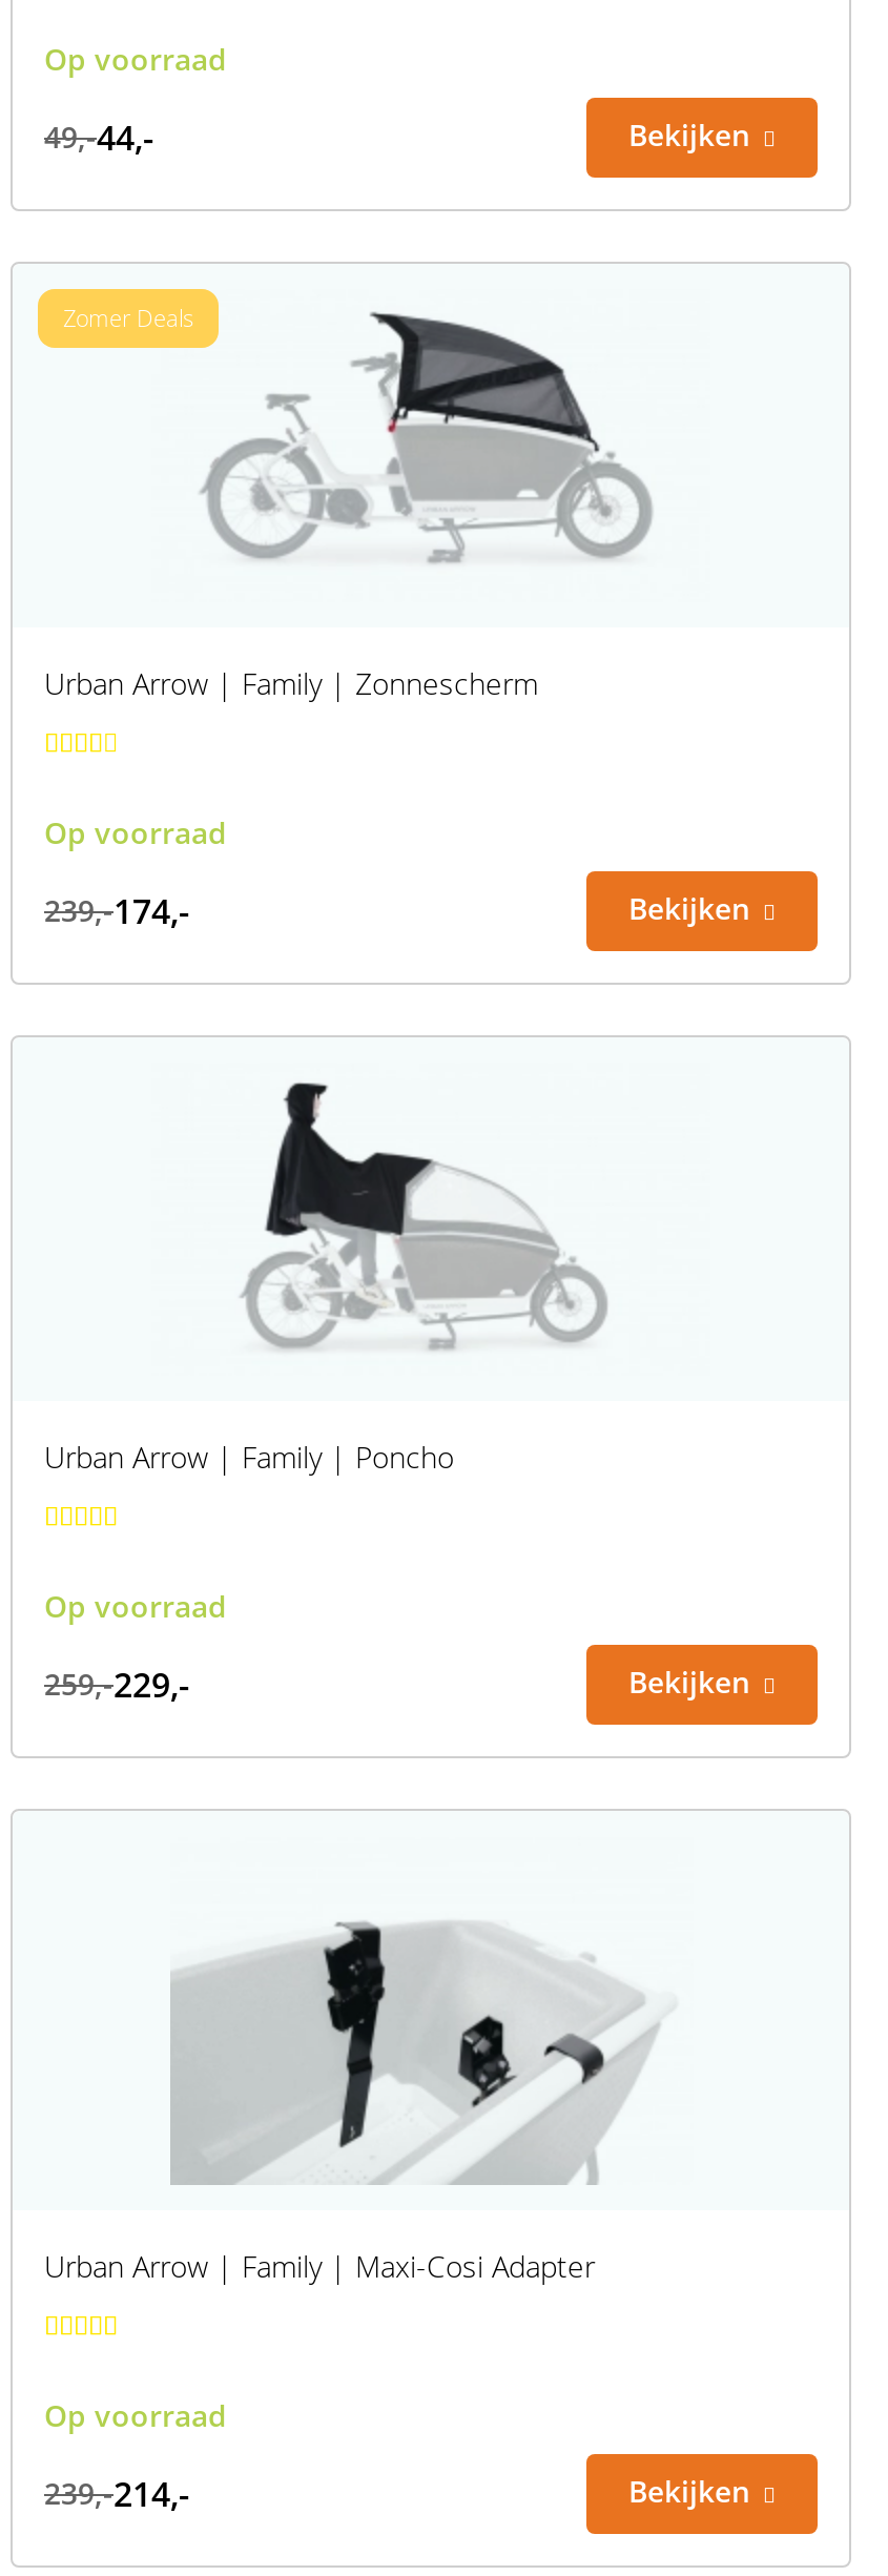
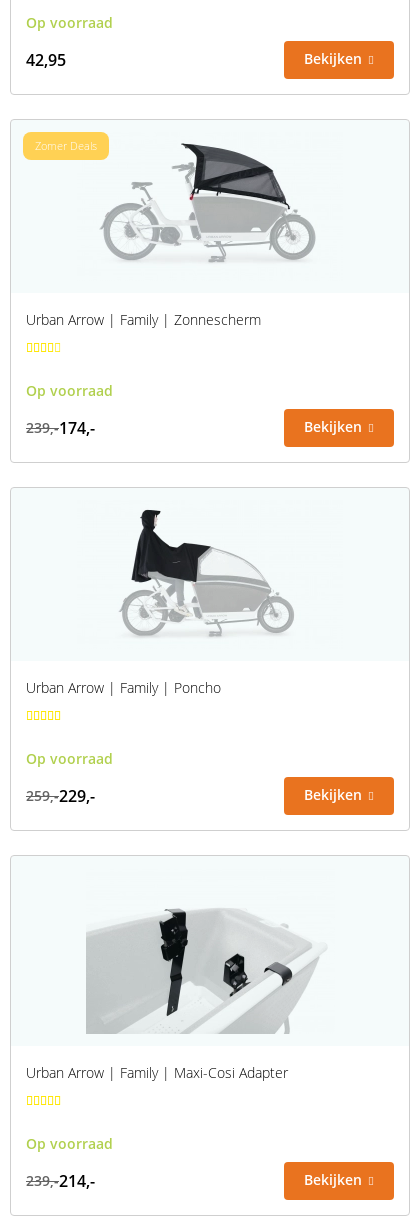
- 49,-44,-
+ 42,95
